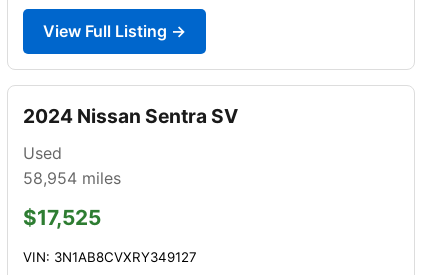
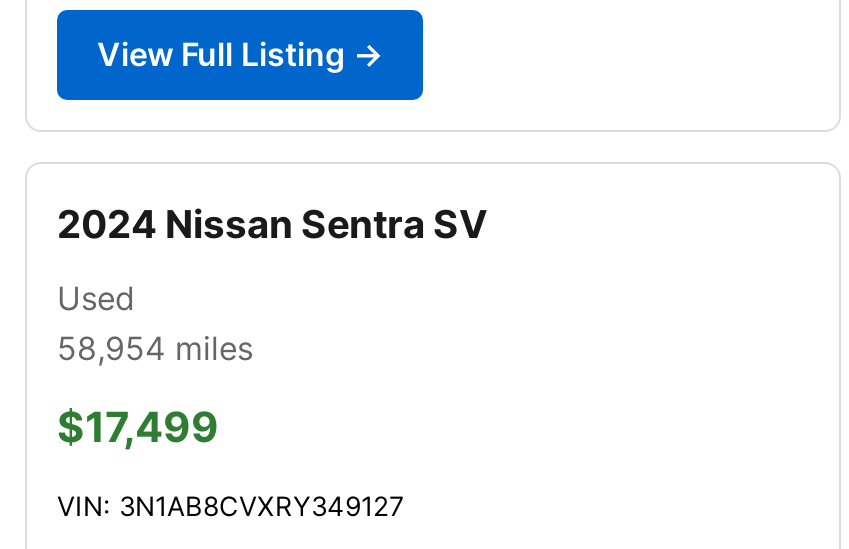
- $17,525
+ $17,499
